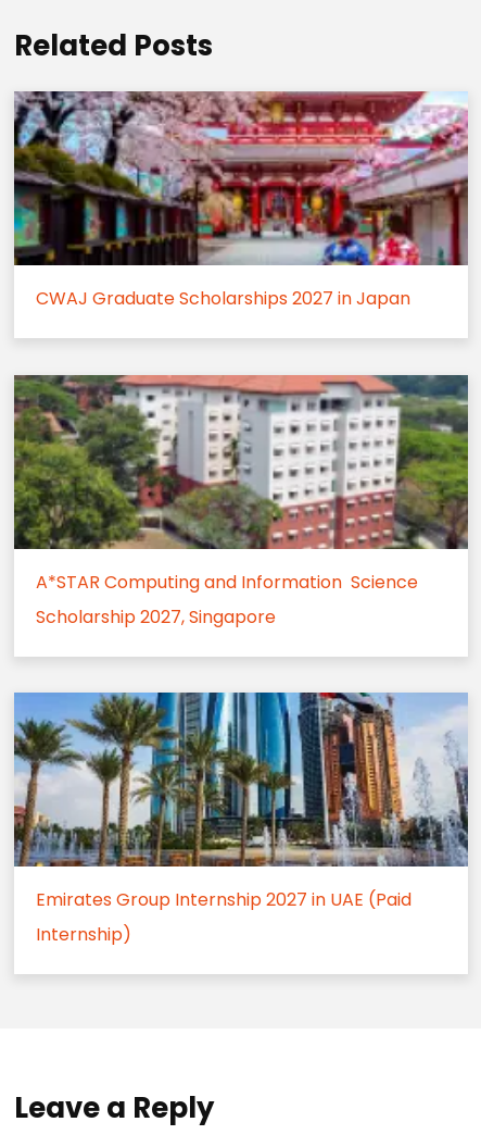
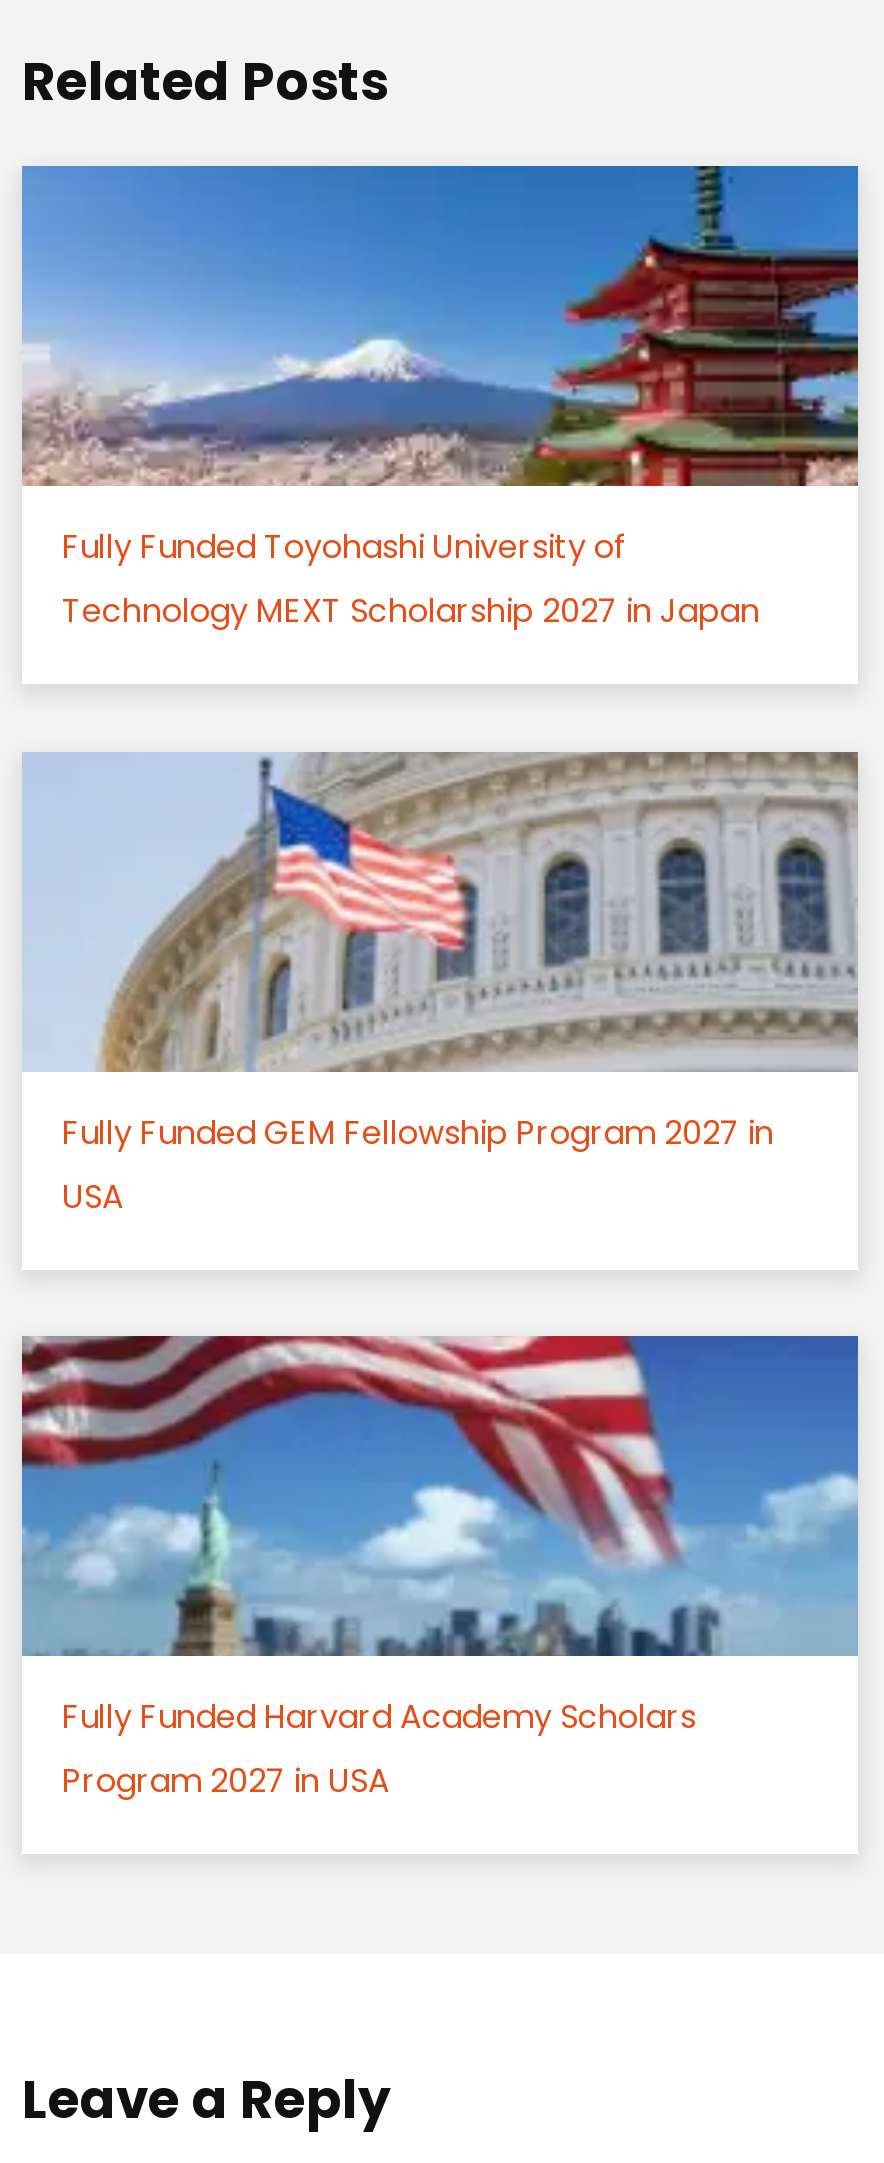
- [image]
- CWAJ Graduate Scholarships 2027 in Japan
+ [image]
+ Fully Funded Toyohashi University of
+ Technology MEXT Scholarship 2027 in Japan

- [image]
- A*STAR Computing and Information Science
- Scholarship 2027, Singapore
+ [image]
+ Fully Funded GEM Fellowship Program 2027 in
+ USA

- [image]
- Emirates Group Internship 2027 in UAE (Paid
- Internship)
+ [image]
+ Fully Funded Harvard Academy Scholars
+ Program 2027 in USA
